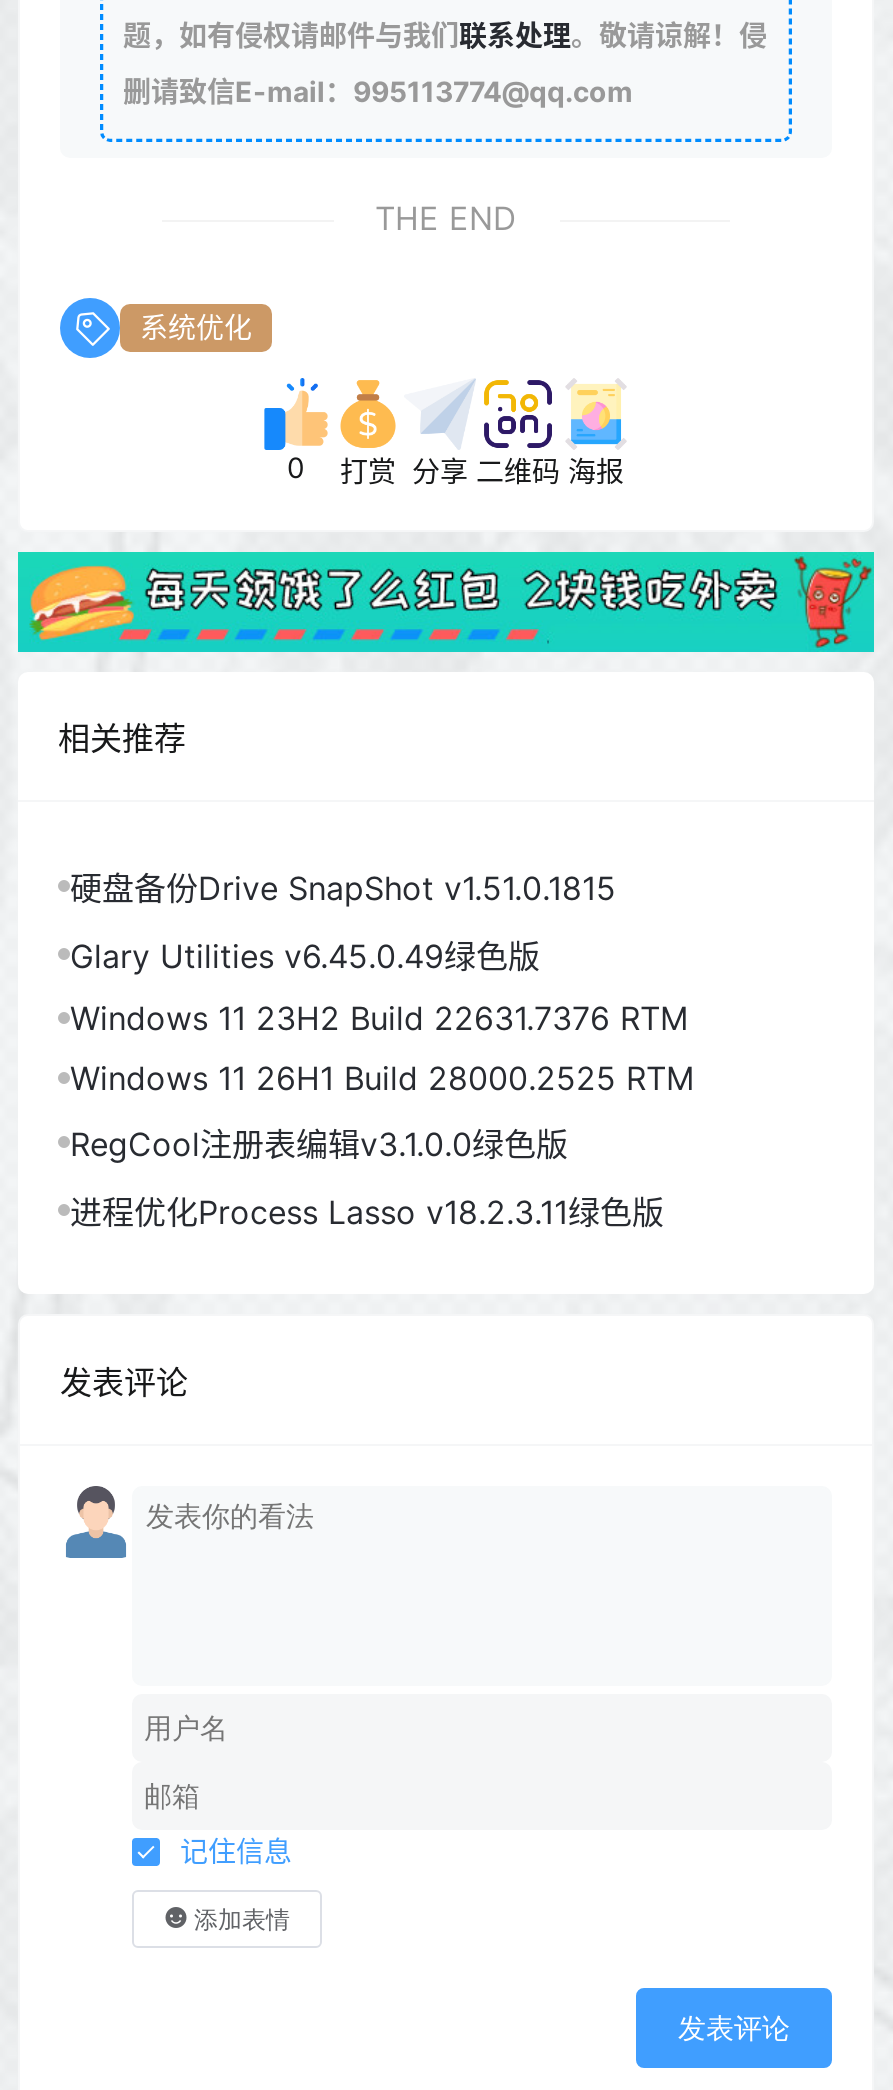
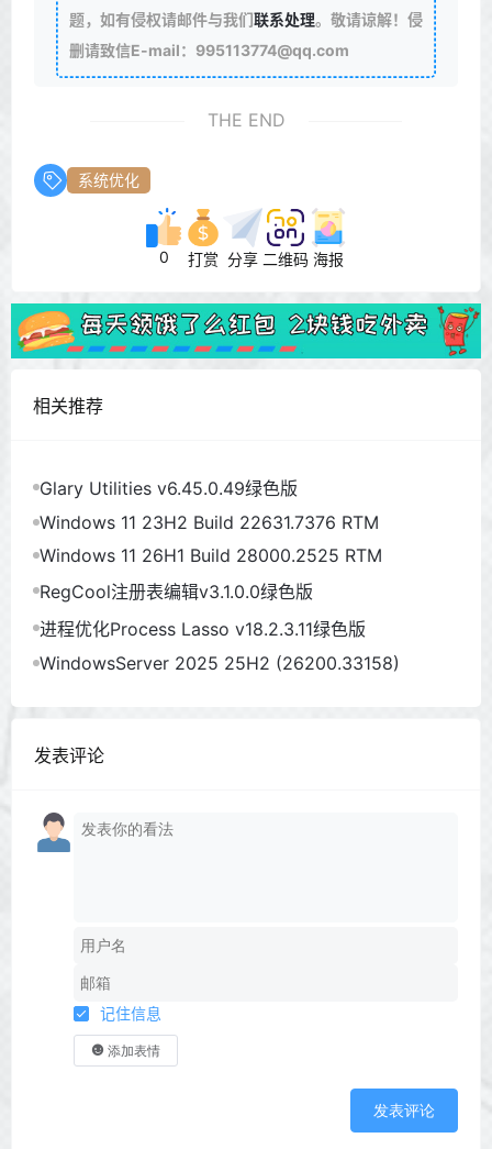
- 硬盘备份Drive SnapShot v1.51.0.1815

moved up: Glary Utilities v6.45.0.49绿色版 | Windows 11 23H2 Build 22631.7376 RTM | Windows 11 26H1 Build 28000.2525 RTM | RegCool注册表编辑v3.1.0.0绿色版 | 进程优化Process Lasso v18.2.3.11绿色版

+ WindowsServer 2025 25H2 (26200.33158)
